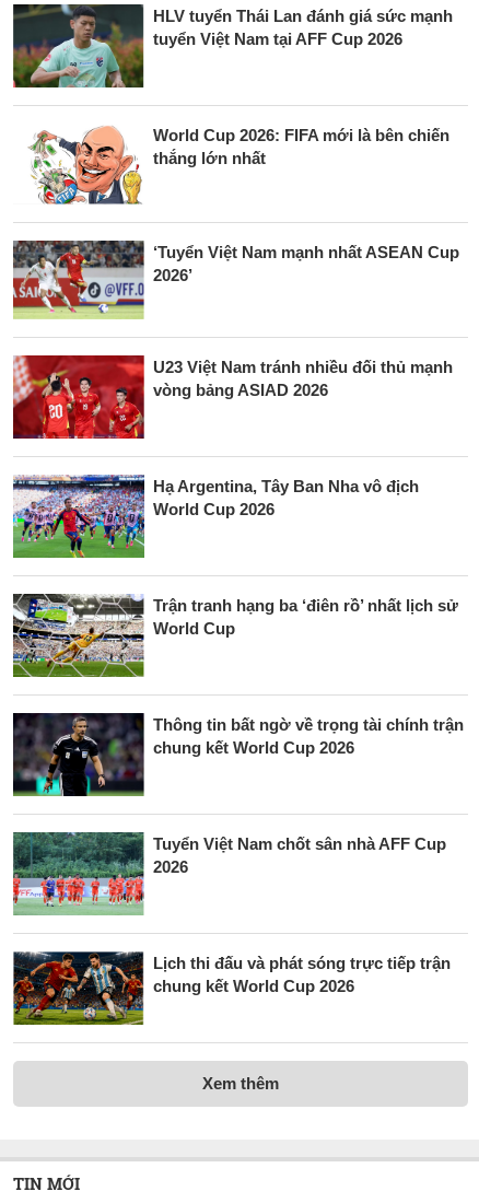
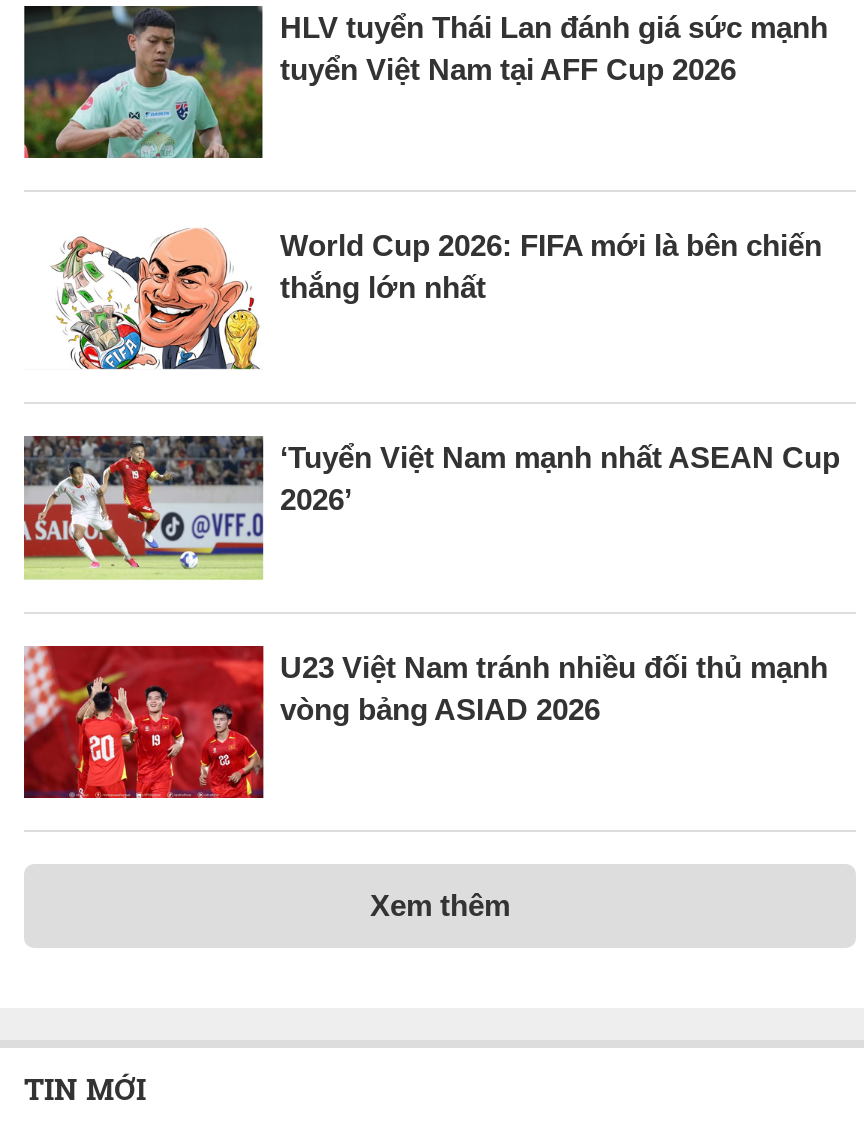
- [image]
- Hạ Argentina, Tây Ban Nha vô địch
- World Cup 2026

- [image]
- Trận tranh hạng ba ‘điên rồ’ nhất lịch sử
- World Cup

- [image]
- Thông tin bất ngờ về trọng tài chính trận
- chung kết World Cup 2026

- [image]
- Tuyển Việt Nam chốt sân nhà AFF Cup
- 2026

- [image]
- Lịch thi đấu và phát sóng trực tiếp trận
- chung kết World Cup 2026
